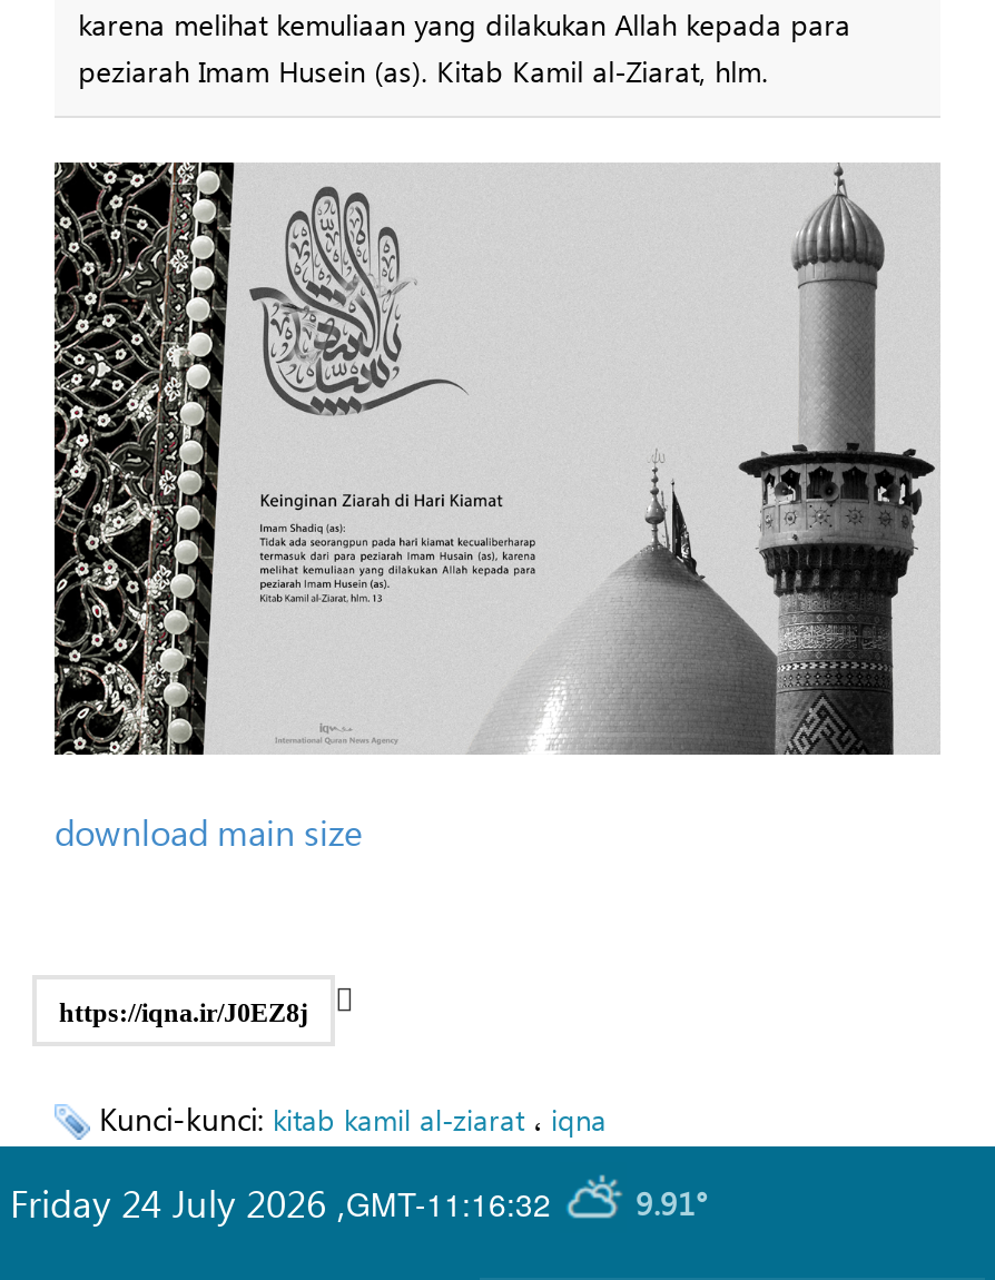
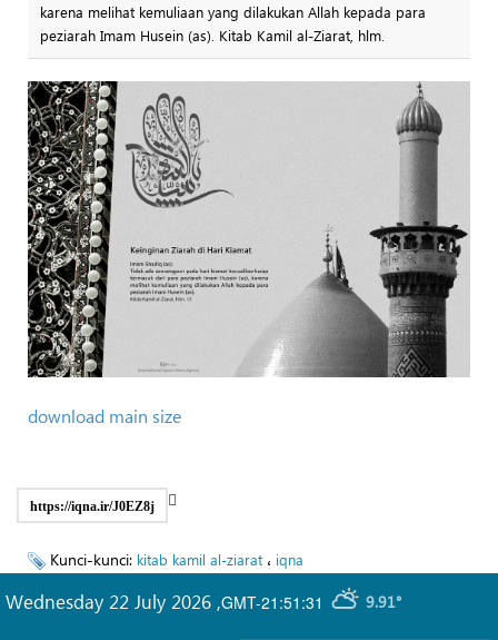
- Friday 24 July 2026,
+ Wednesday 22 July 2026,

- GMT-11:16:32
+ GMT-21:51:31
